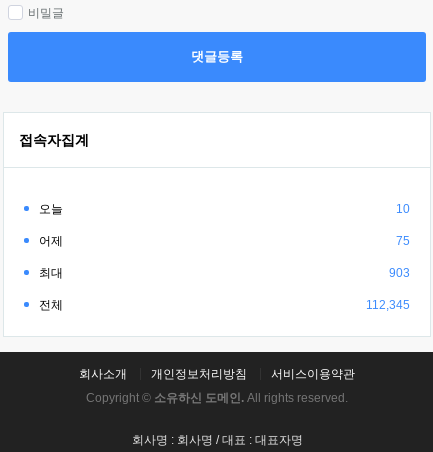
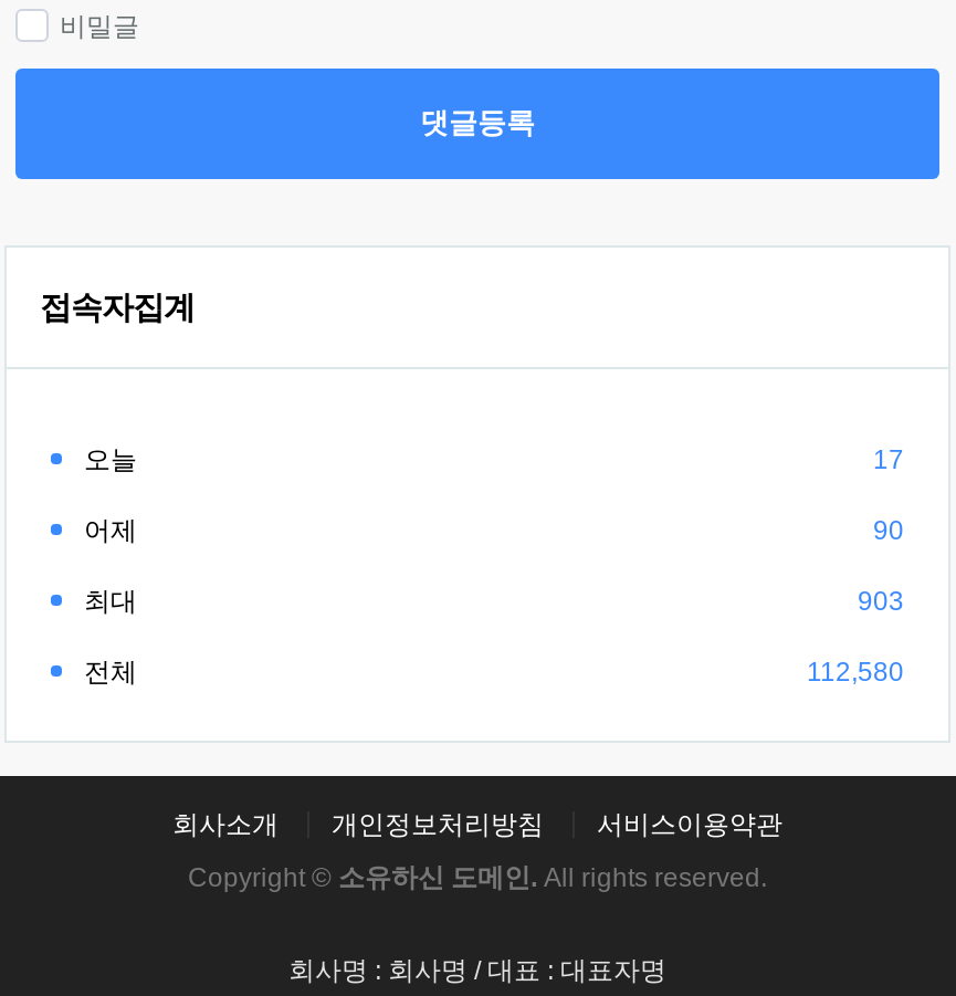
- 10
+ 17

- 75
+ 90

- 112,345
+ 112,580
